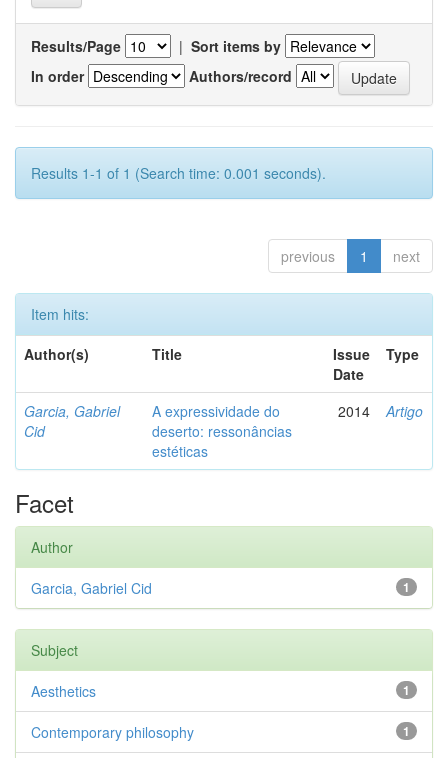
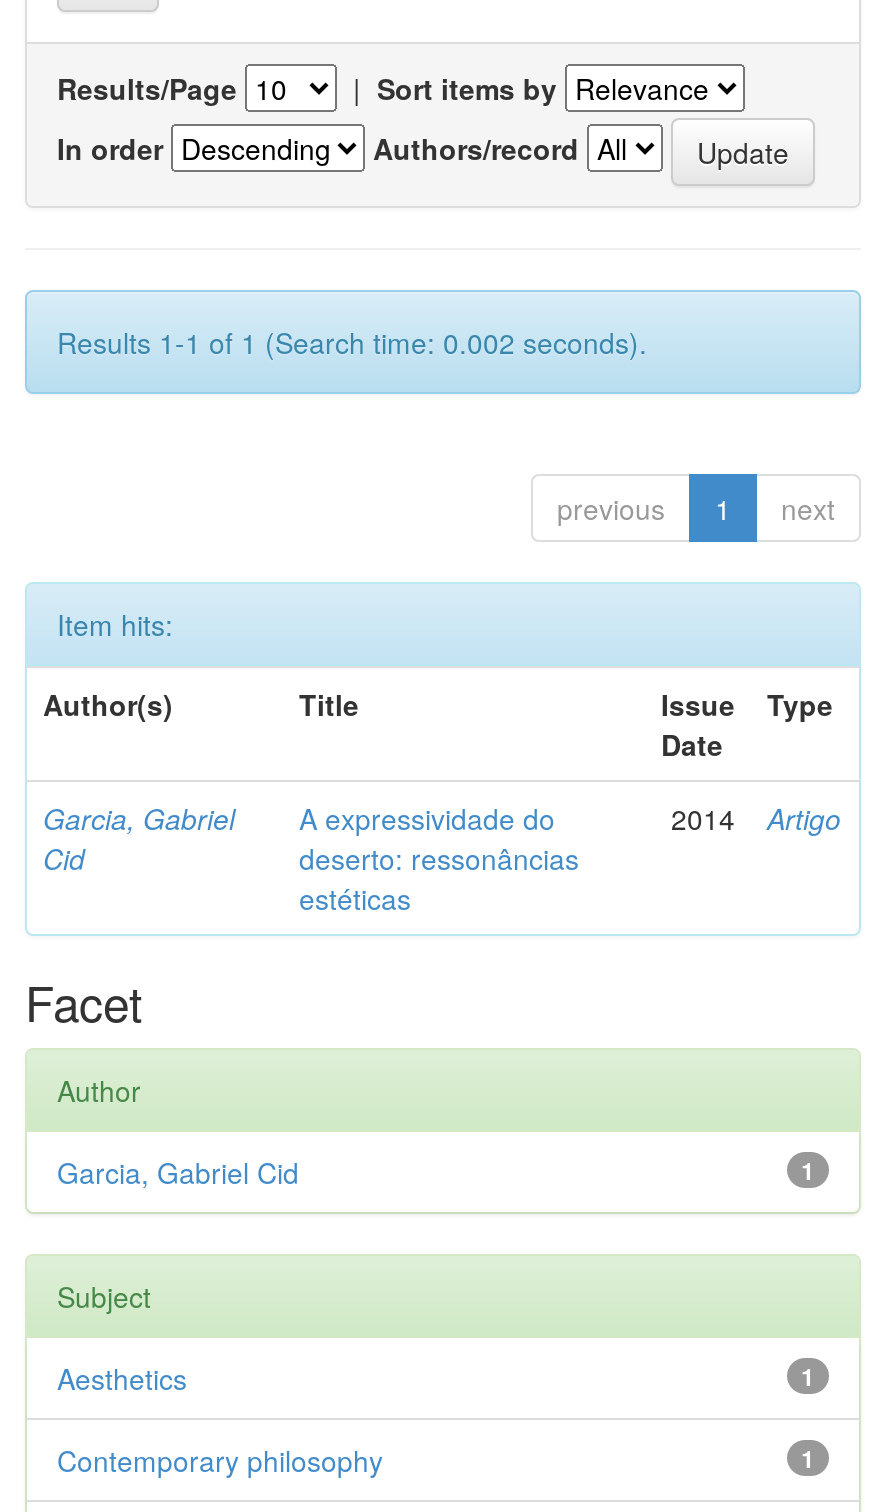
- Results 1-1 of 1 (Search time: 0.001 seconds).
+ Results 1-1 of 1 (Search time: 0.002 seconds).
